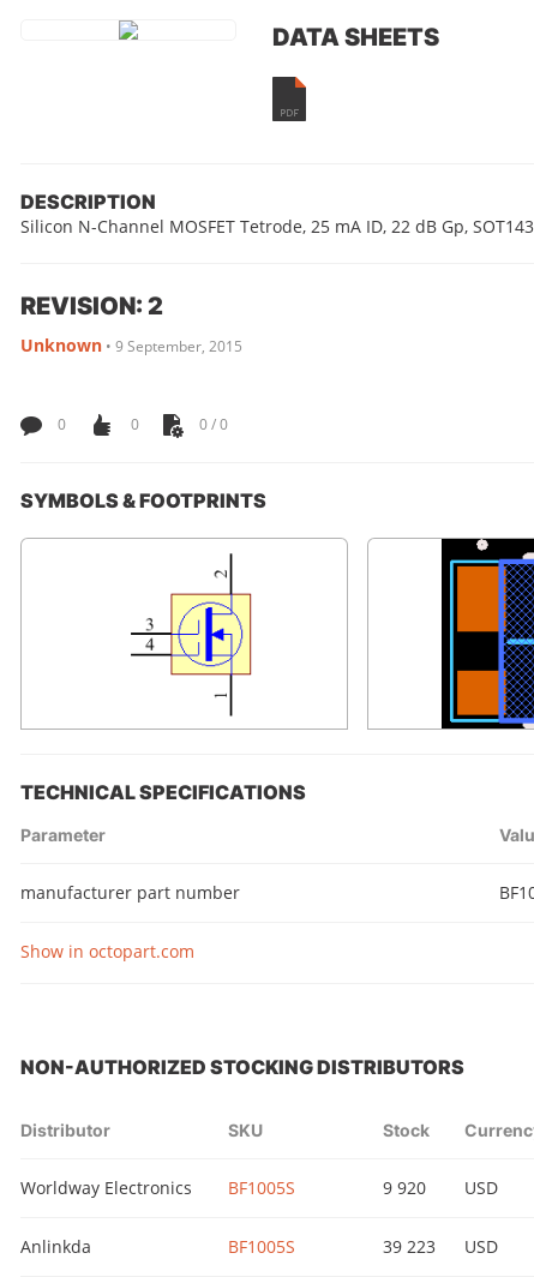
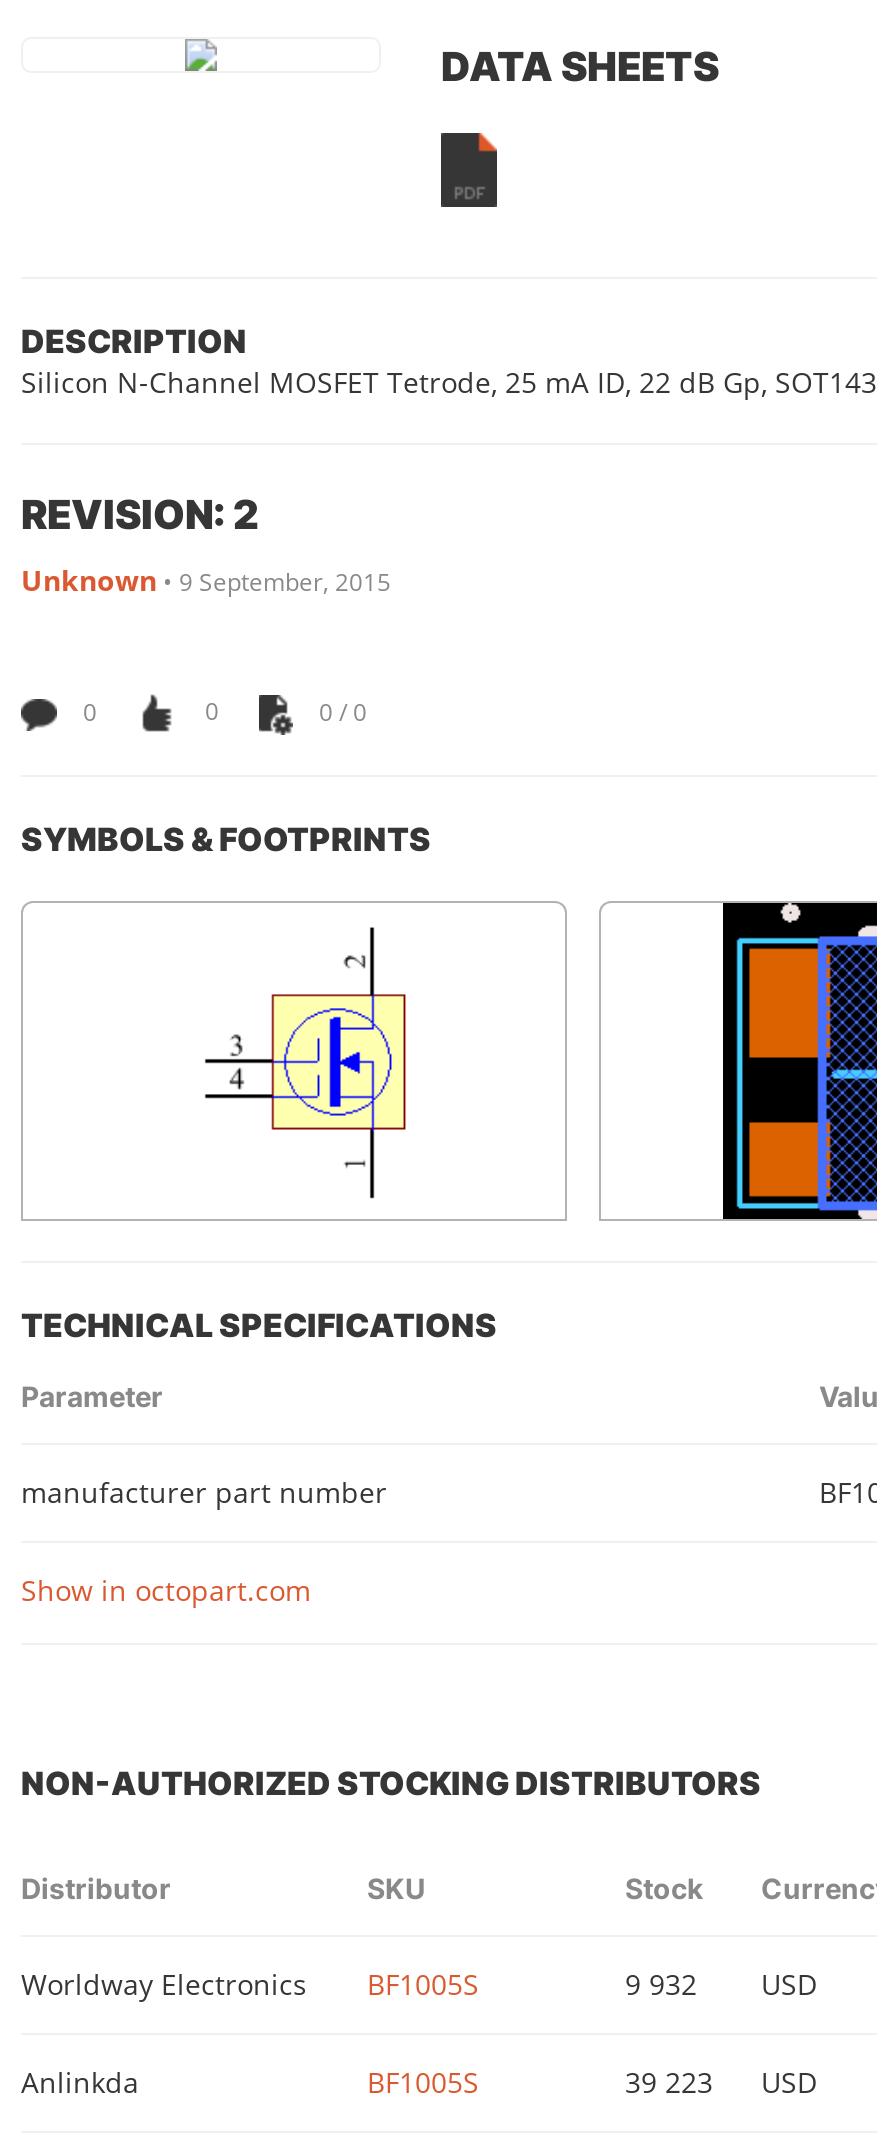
- 9 920 USD
+ 9 932 USD
